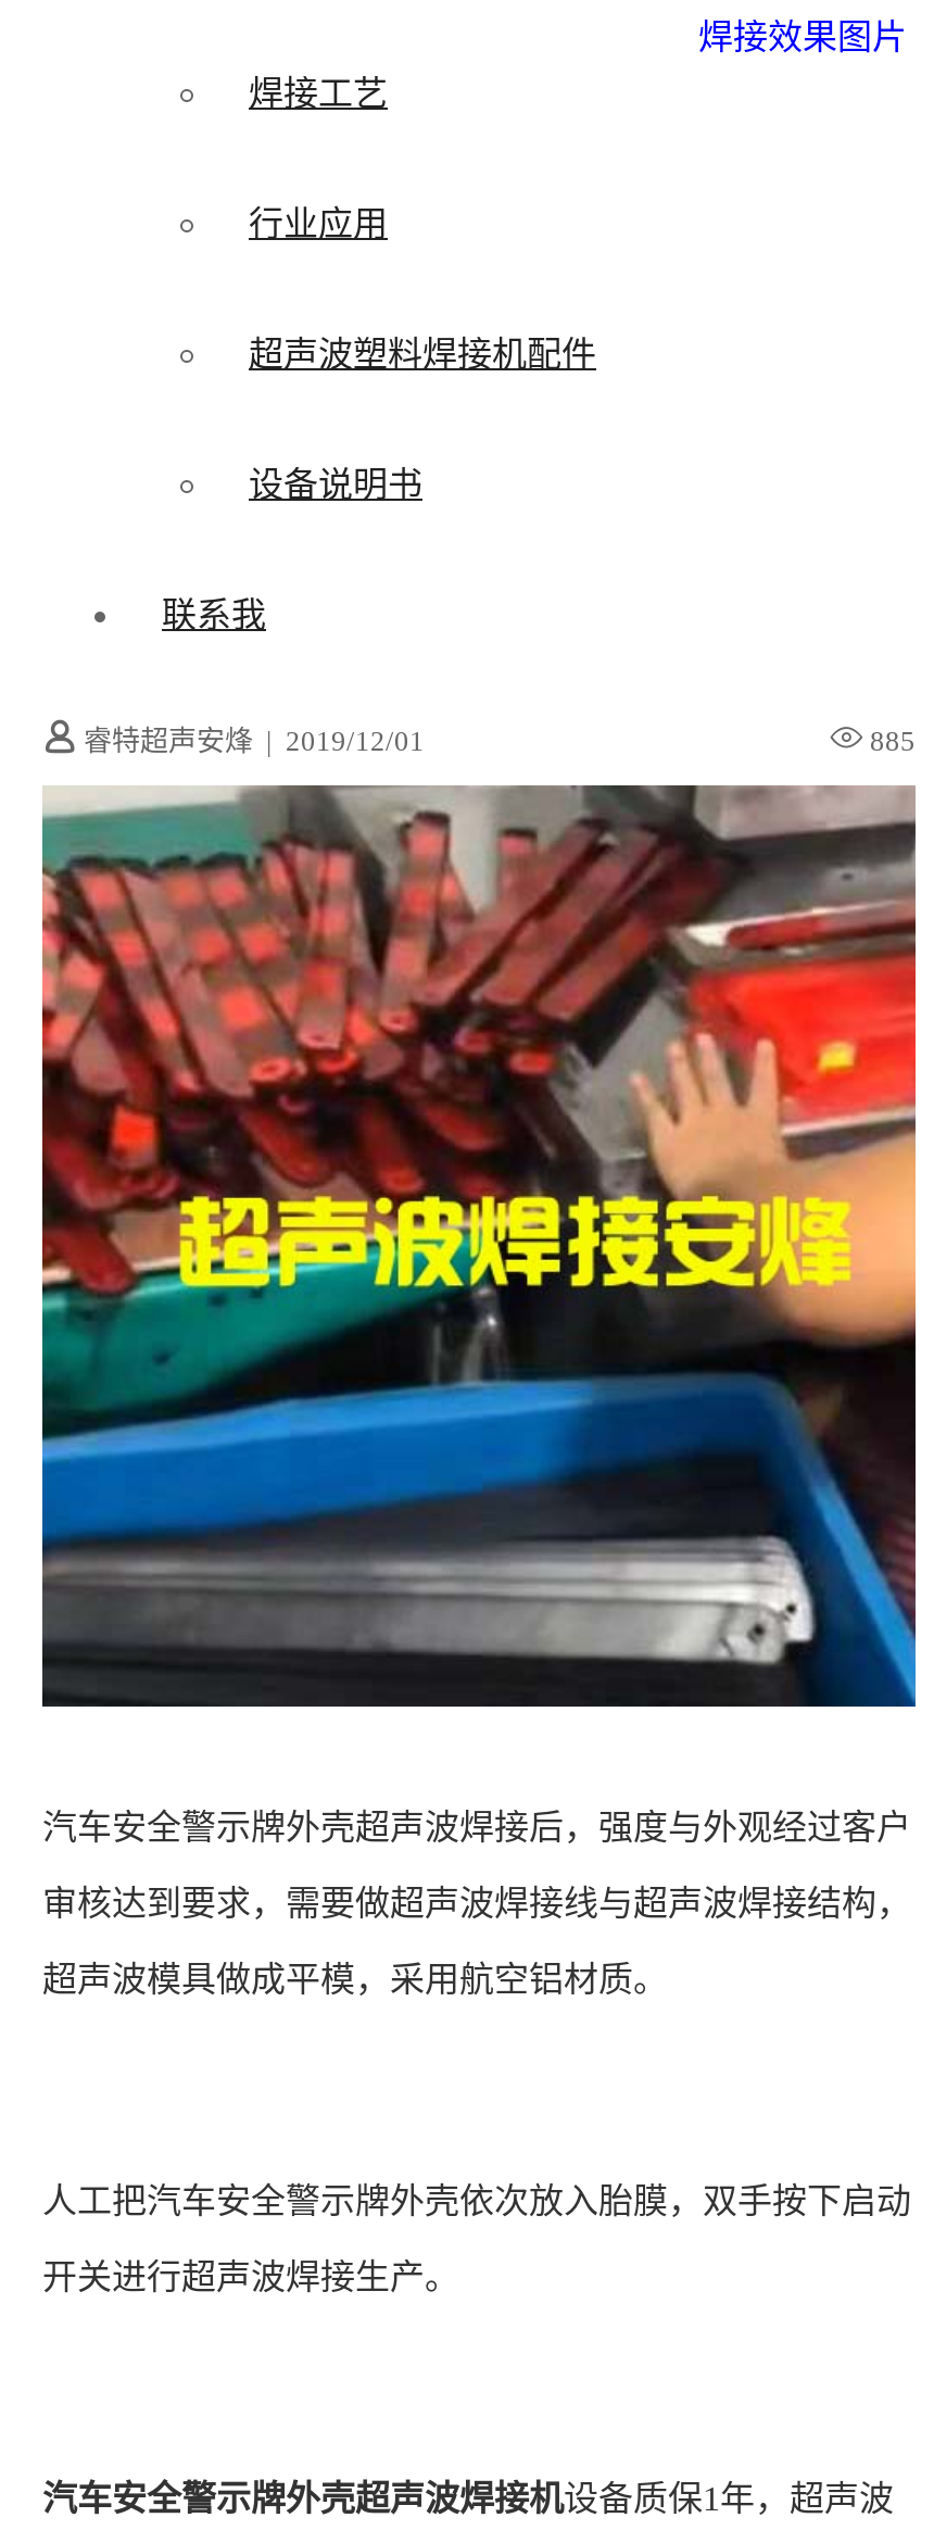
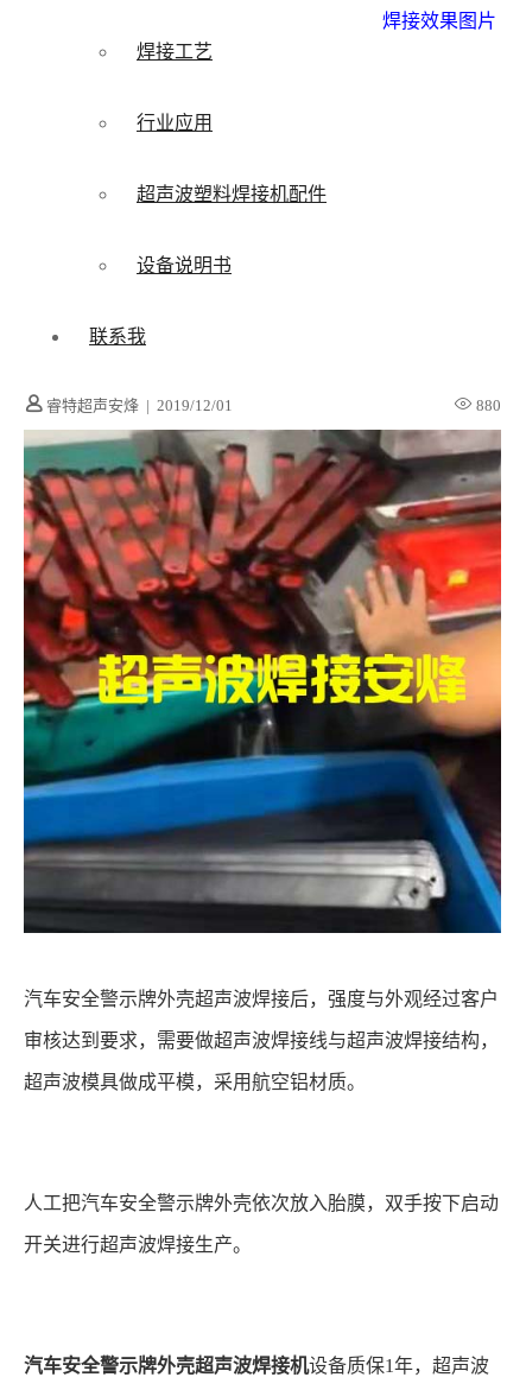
- 885
+ 880
